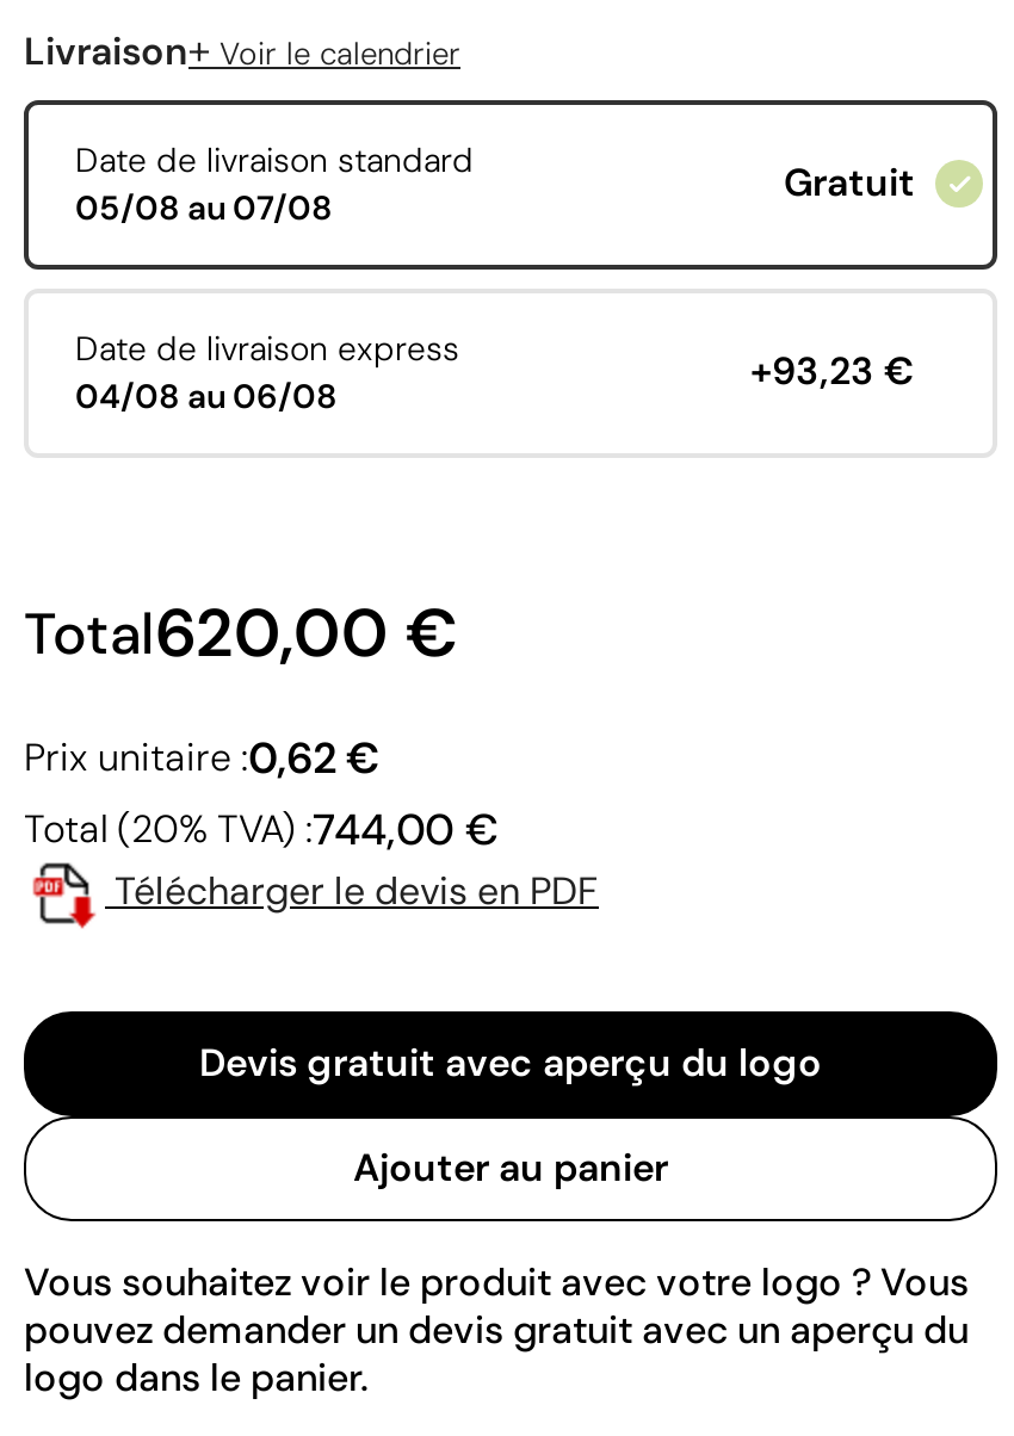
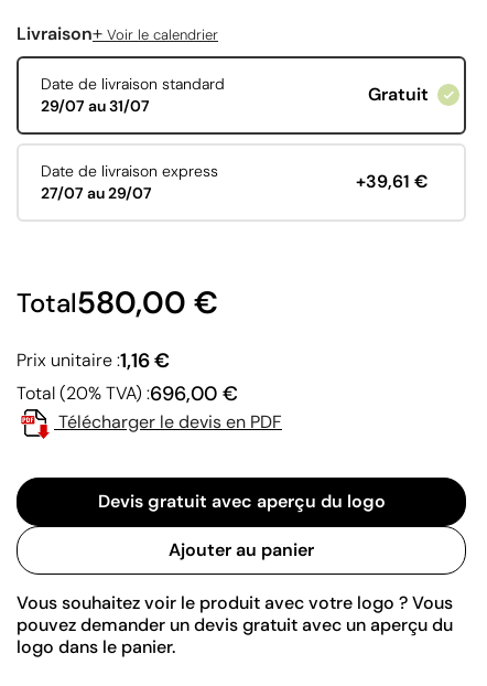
- 05/08 au 07/08
+ 29/07 au 31/07

- +93,23 €
+ +39,61 €

- 04/08 au 06/08
+ 27/07 au 29/07

- Total620,00 €
+ Total580,00 €

- Prix unitaire : 0,62 €
+ Prix unitaire : 1,16 €

- Total (20% TVA) : 744,00 €
+ Total (20% TVA) : 696,00 €
